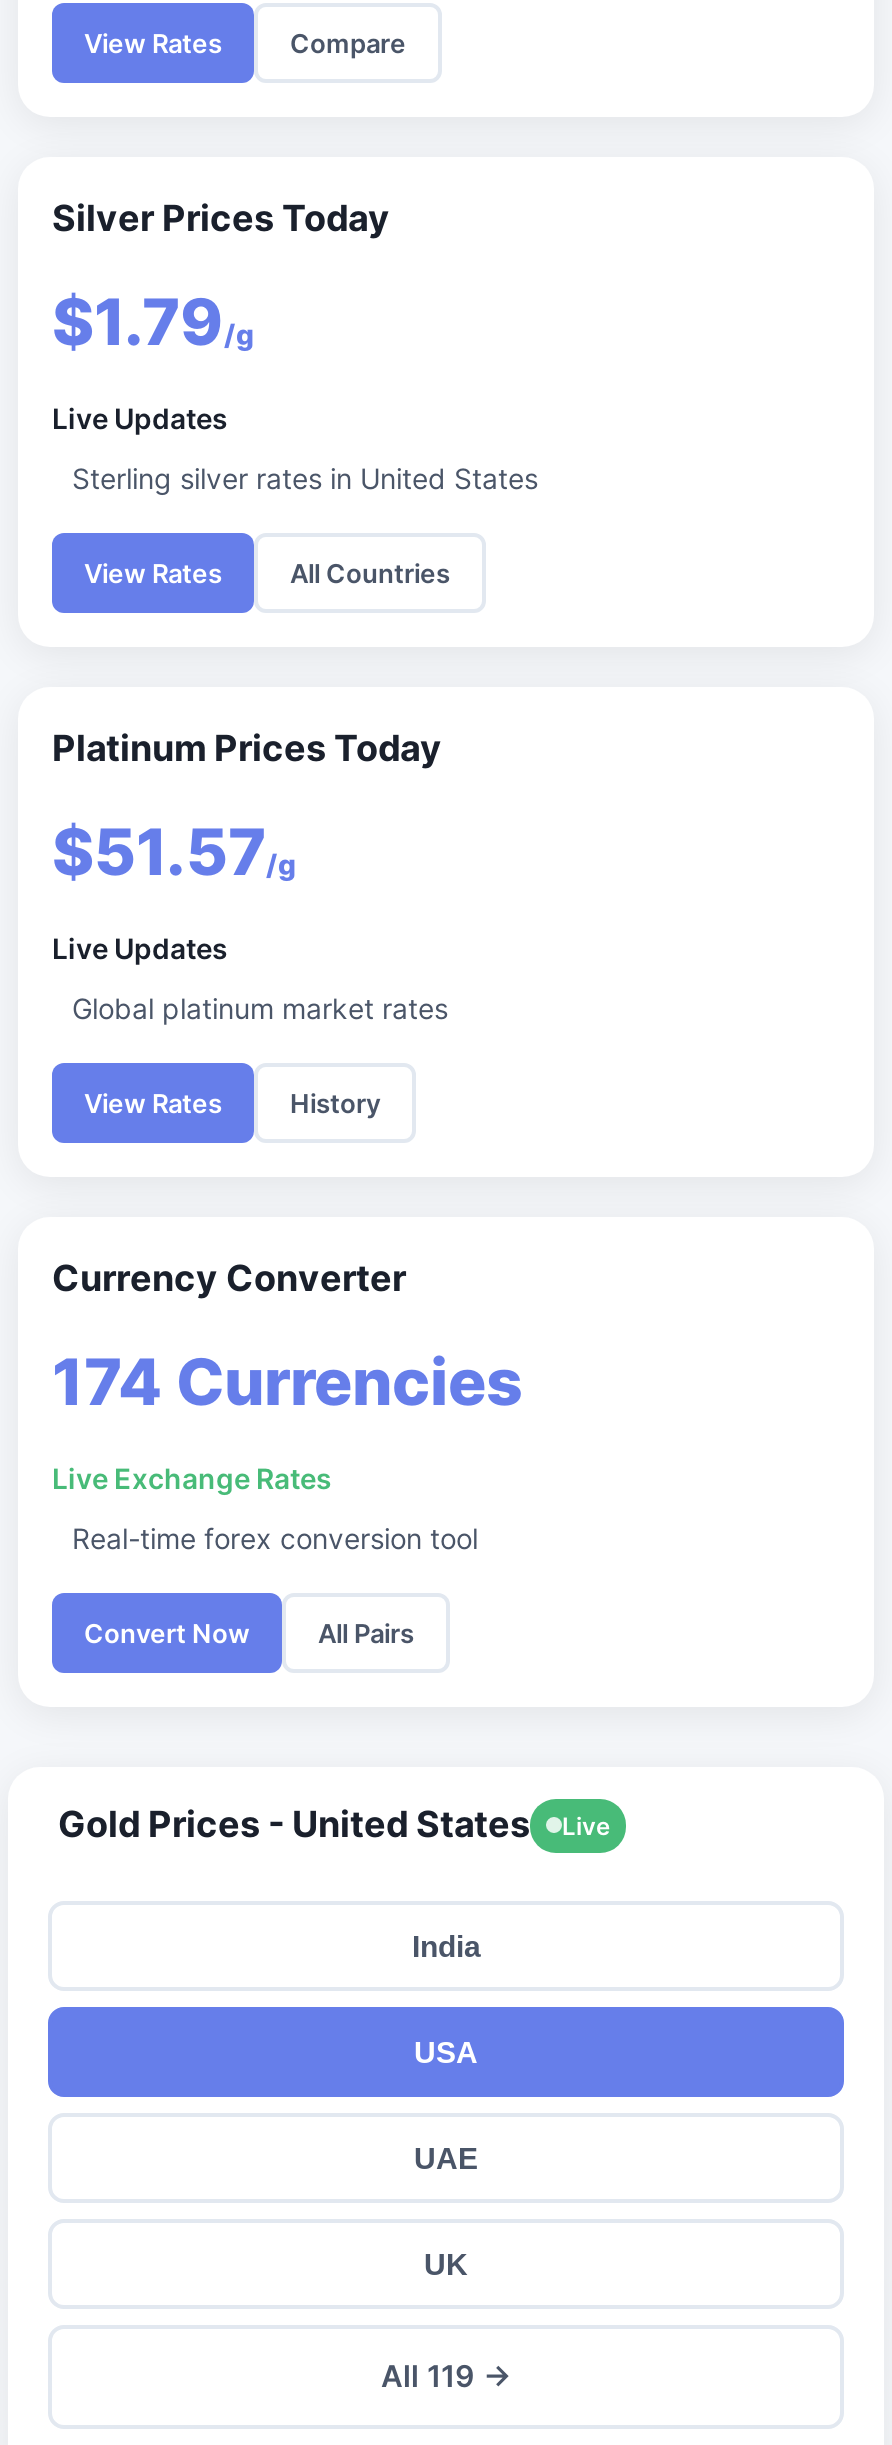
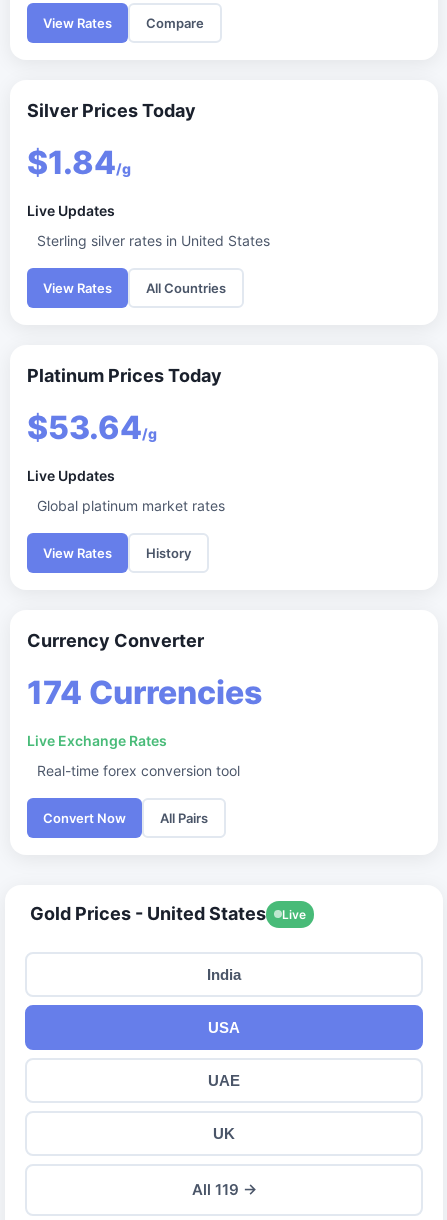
- $1.79/g
+ $1.84/g

- $51.57/g
+ $53.64/g
